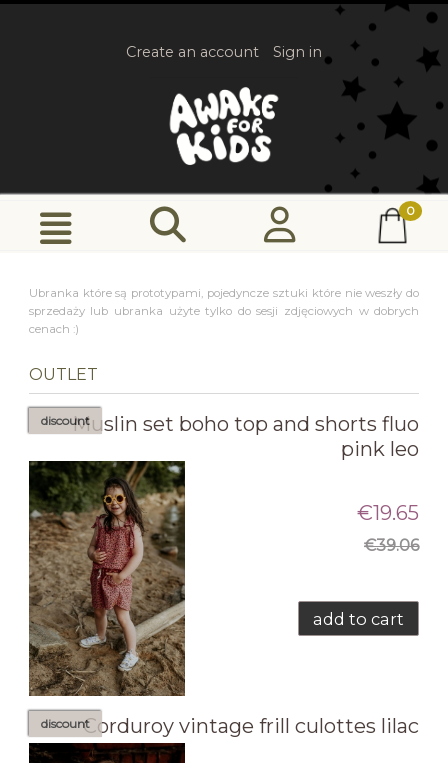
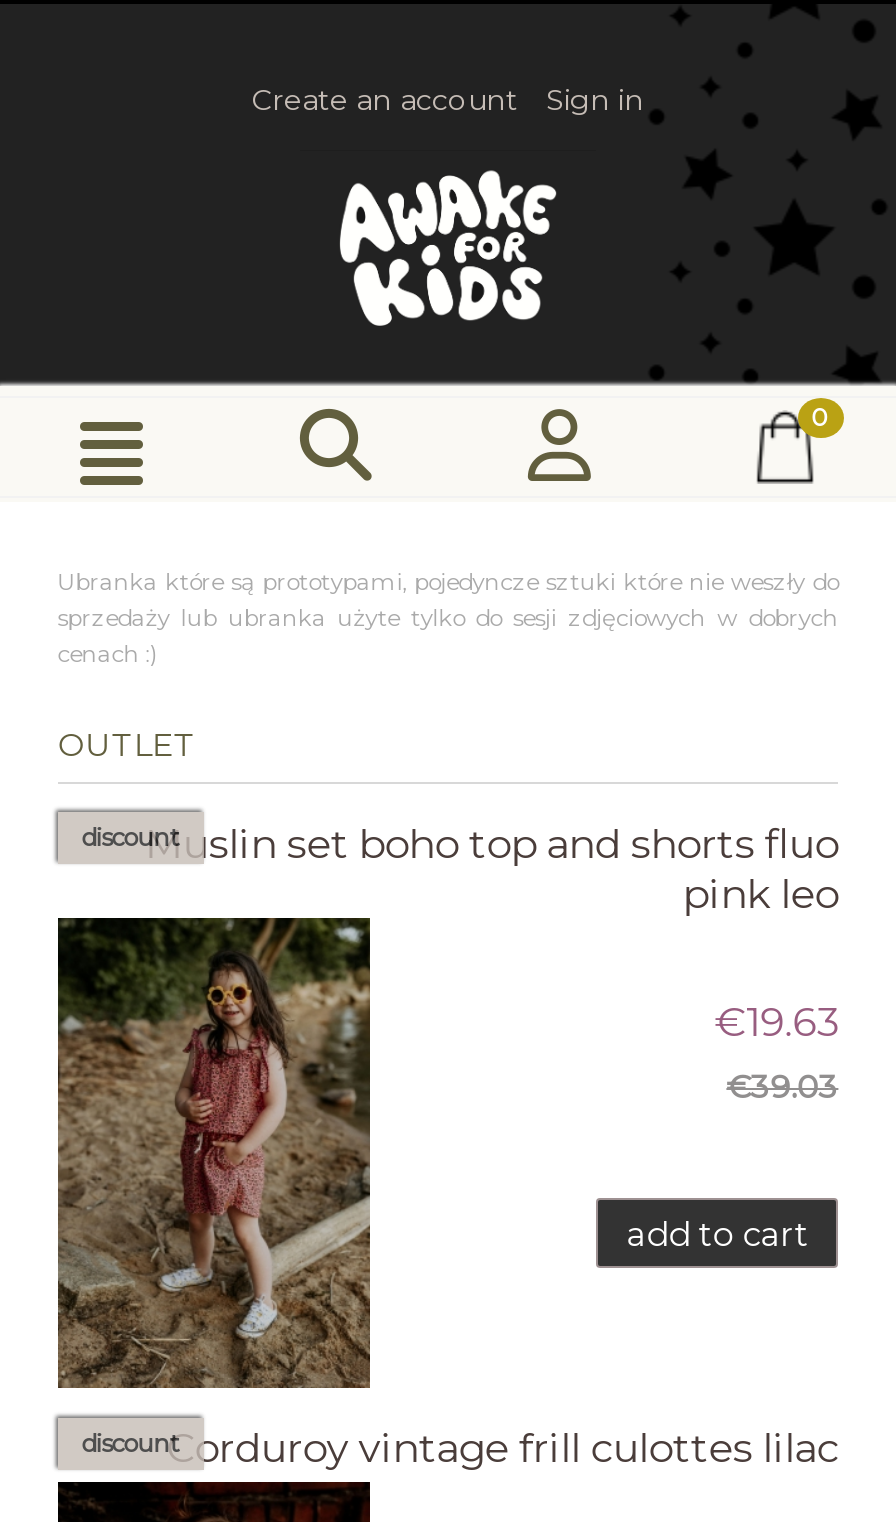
- €19.65
+ €19.63

- €39.06
+ €39.03
